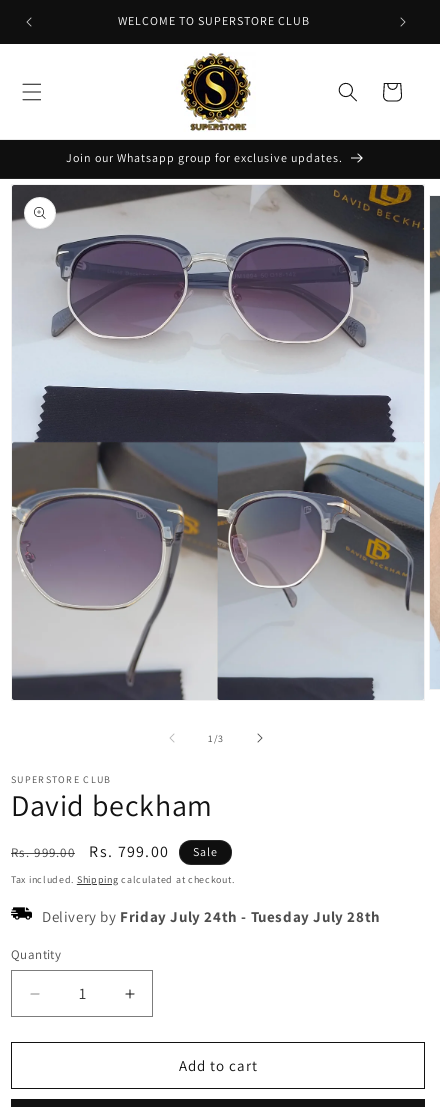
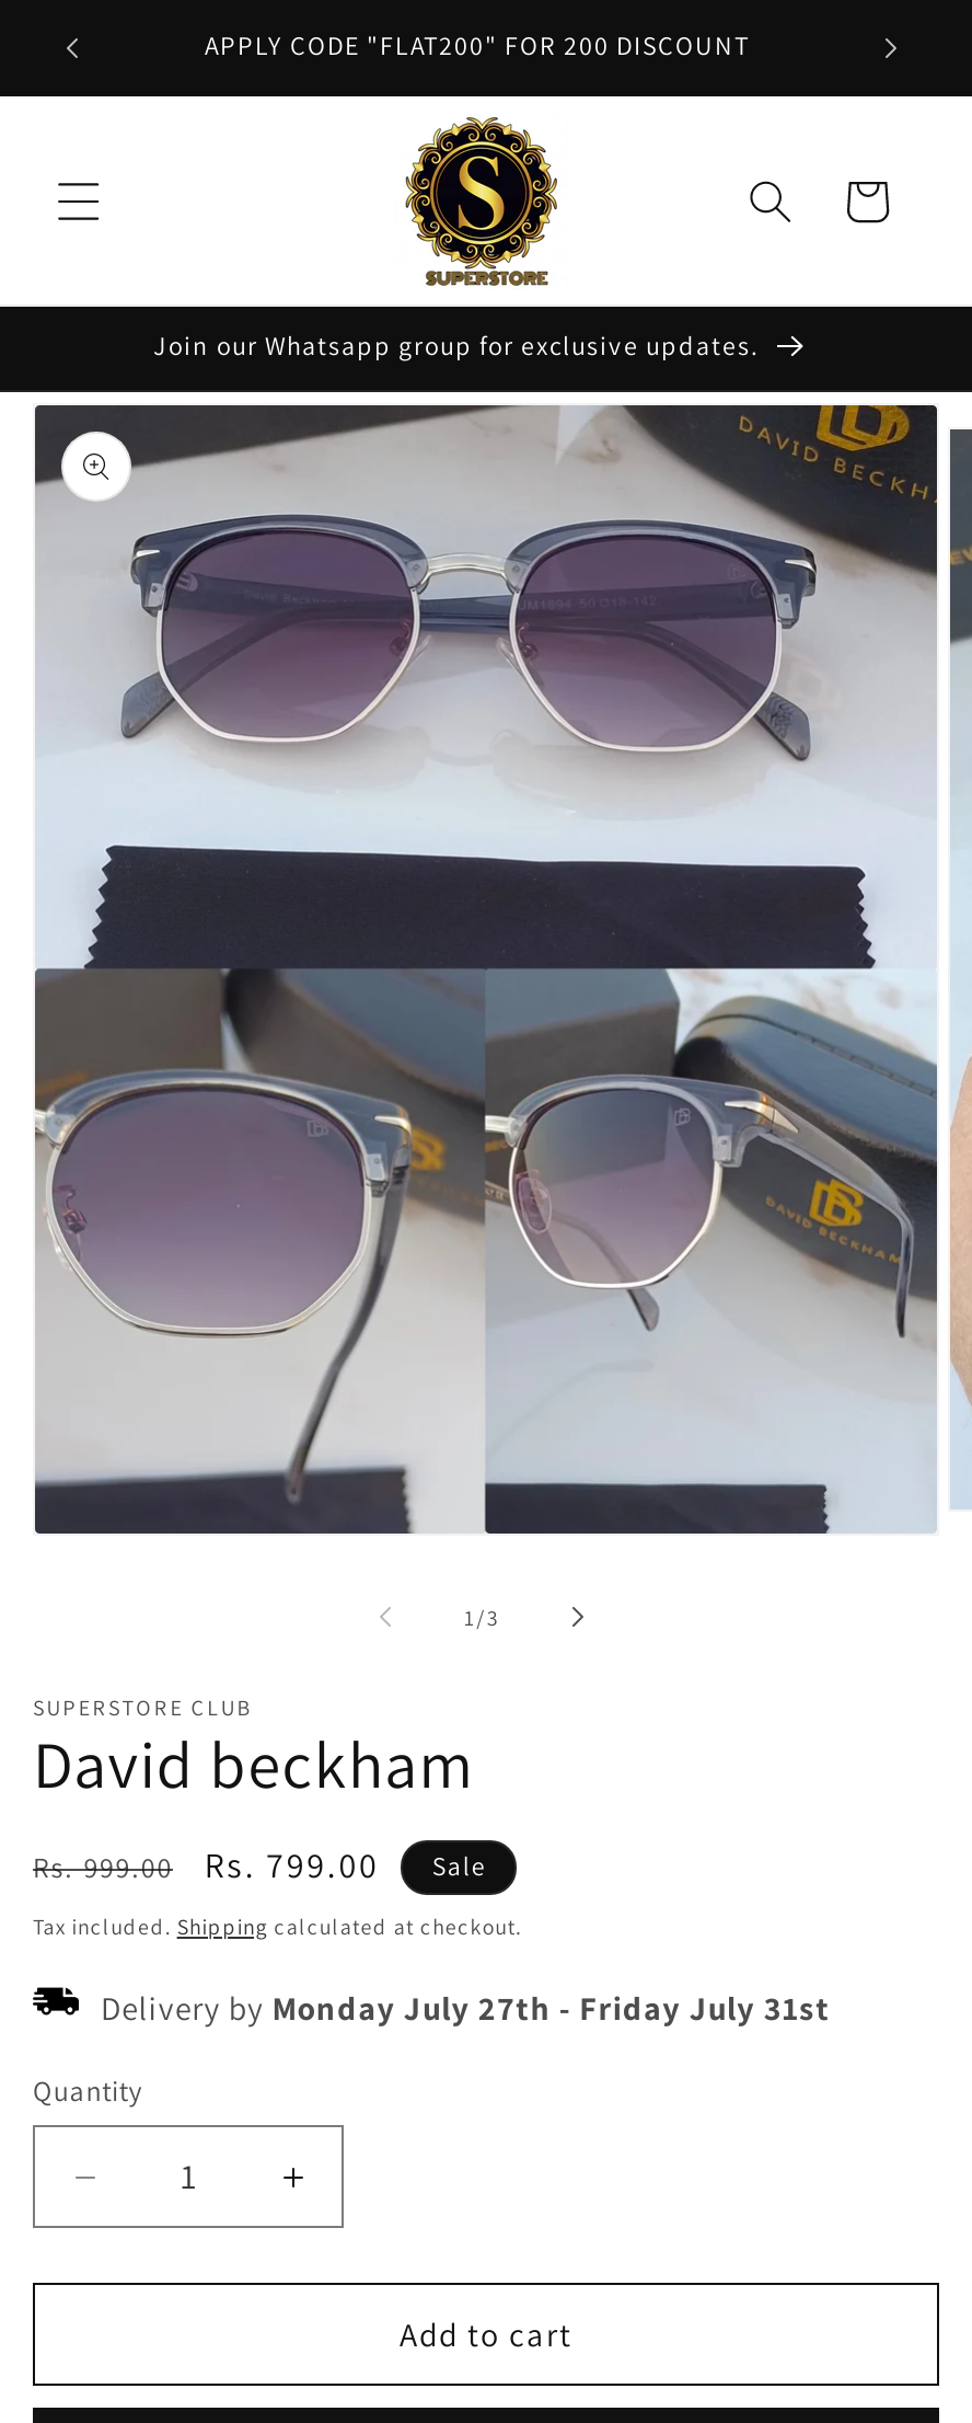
- WELCOME TO SUPERSTORE CLUB
+ APPLY CODE "FLAT200" FOR 200 DISCOUNT

- Delivery by Friday July 24th - Tuesday July 28th
+ Delivery by Monday July 27th - Friday July 31st
